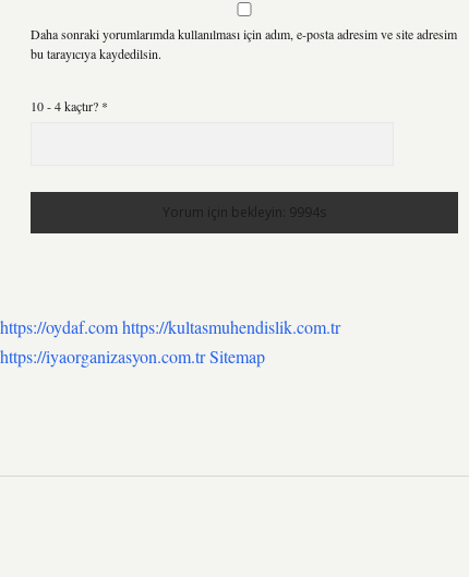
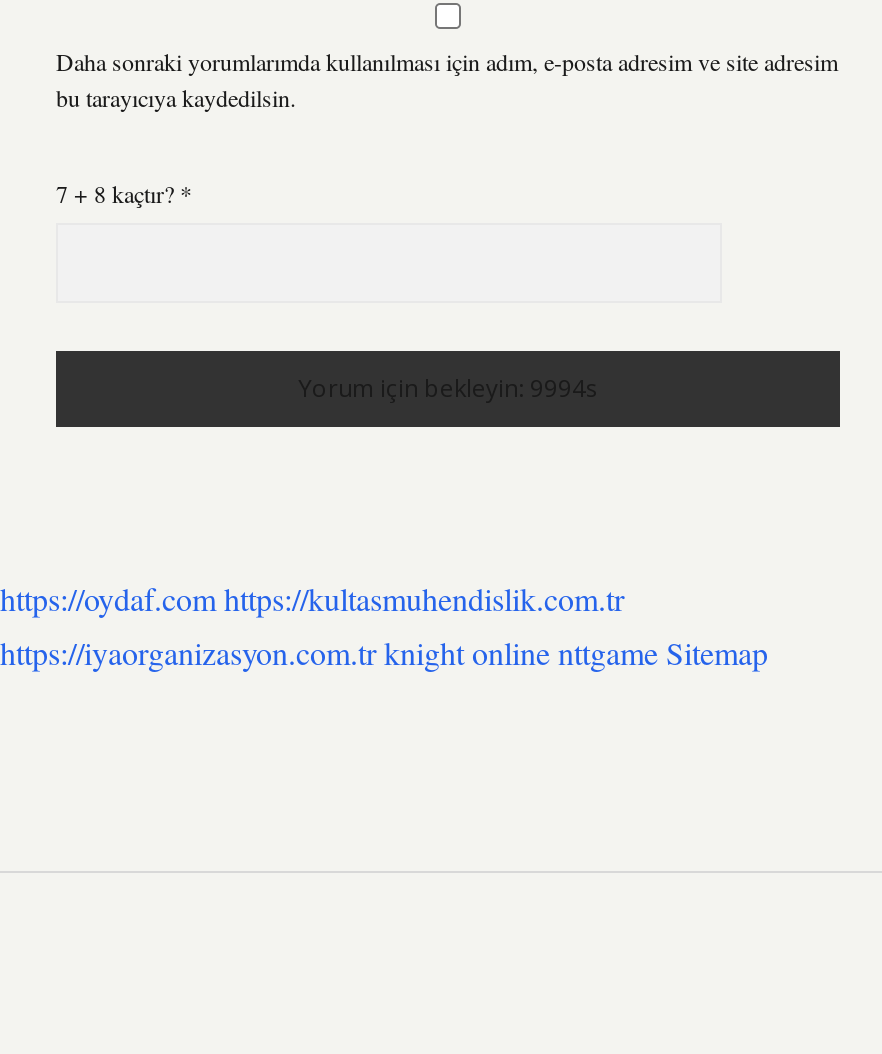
- 10 - 4 kaçtır? *
+ 7 + 8 kaçtır? *

- https://iyaorganizasyon.com.tr Sitemap
+ https://iyaorganizasyon.com.tr knight online nttgame Sitemap
